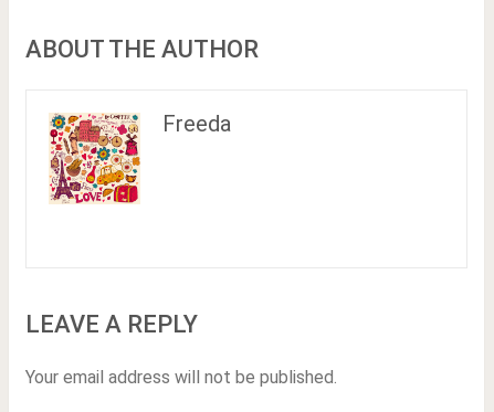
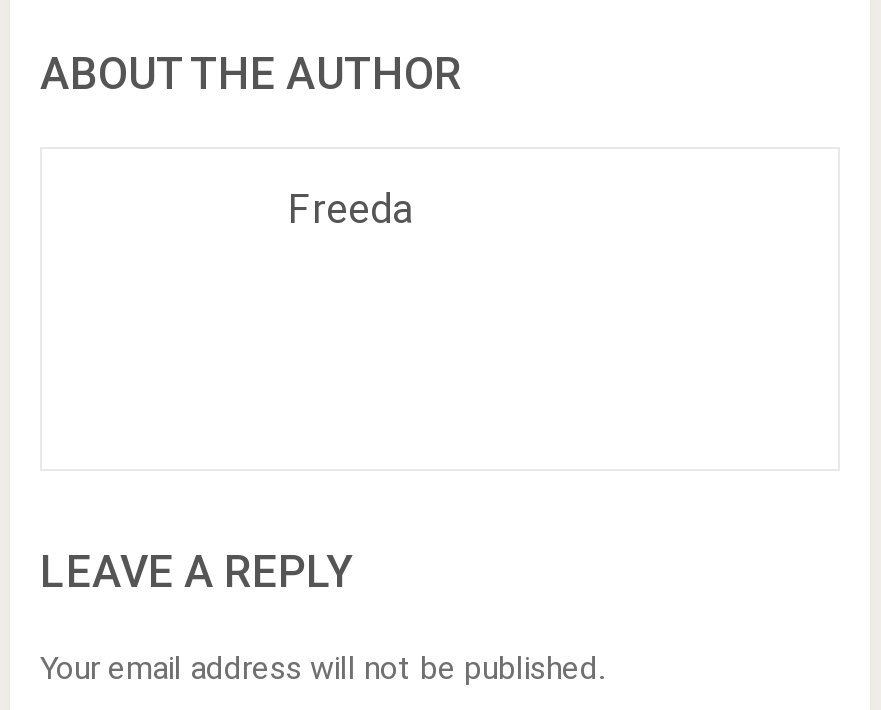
- [image]
